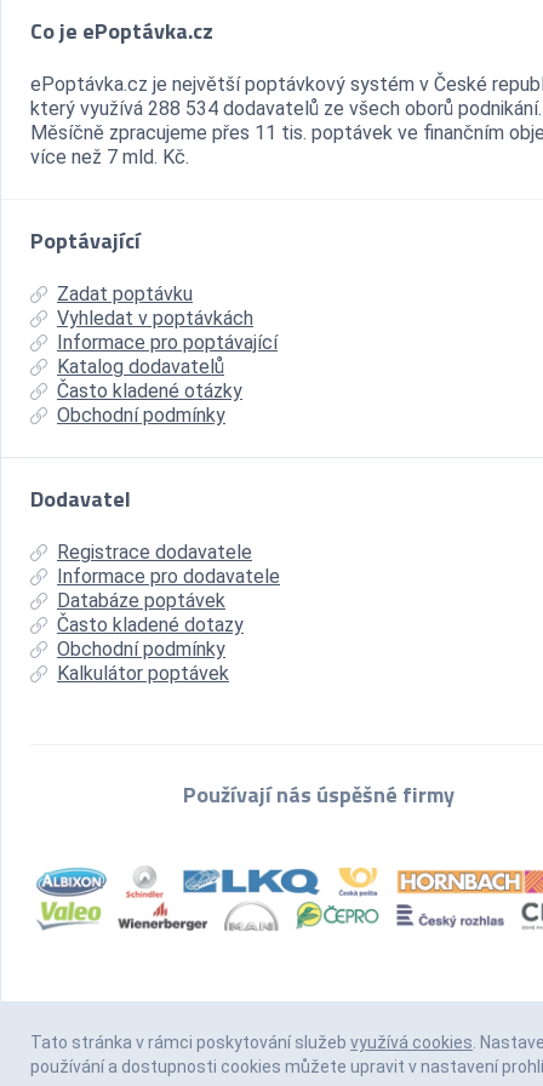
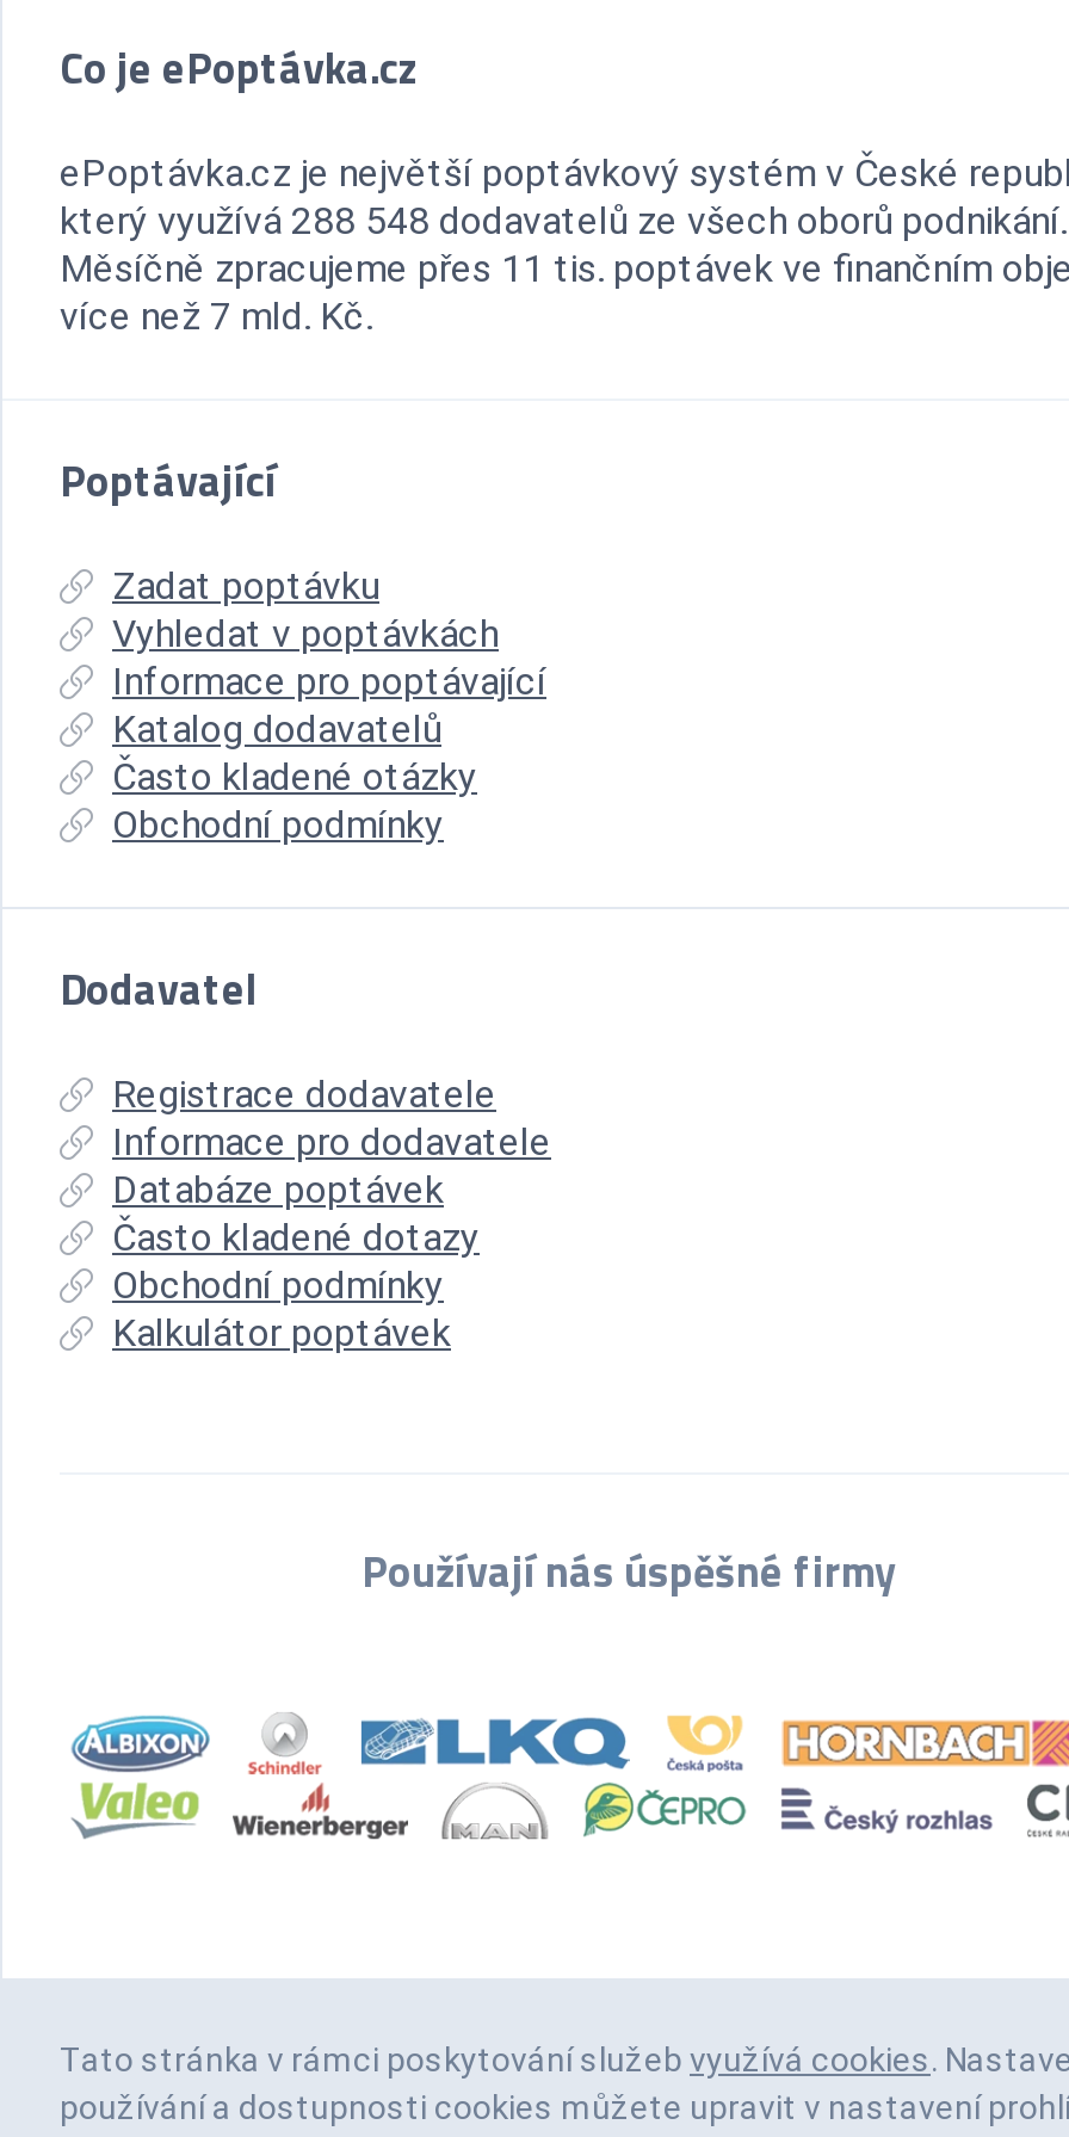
- který využívá 288 534 dodavatelů ze všech oborů podnikání.
+ který využívá 288 548 dodavatelů ze všech oborů podnikání.
